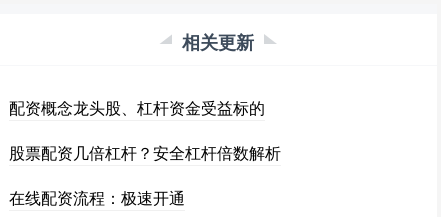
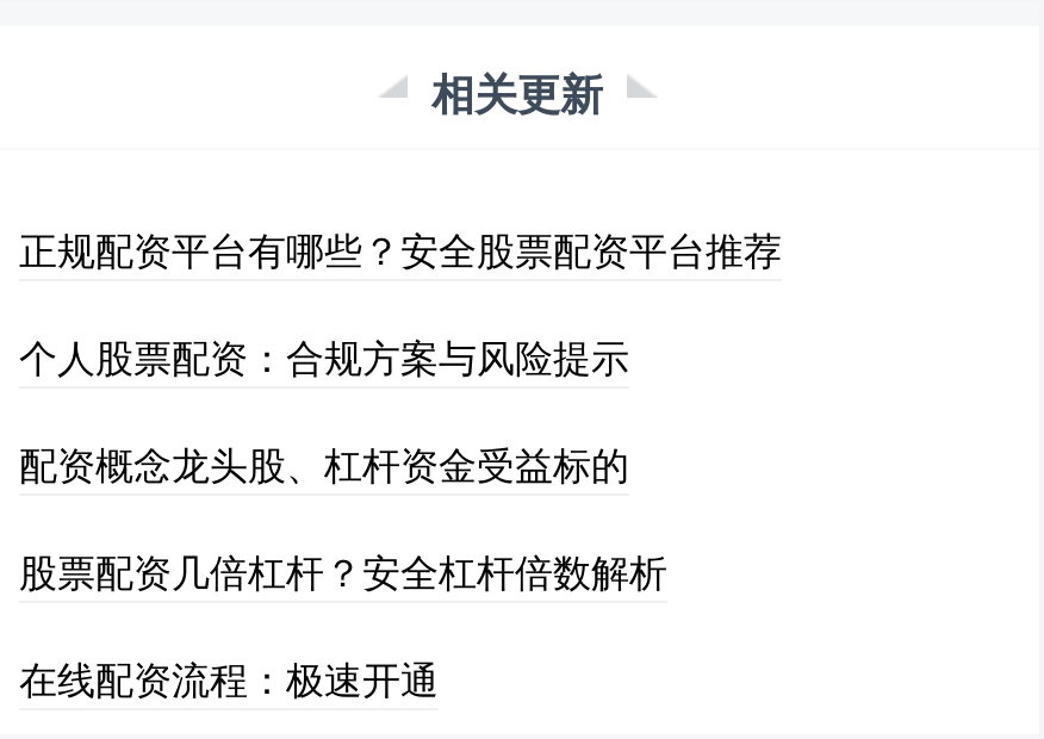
+ 正规配资平台有哪些？安全股票配资平台推荐
+ 个人股票配资：合规方案与风险提示
